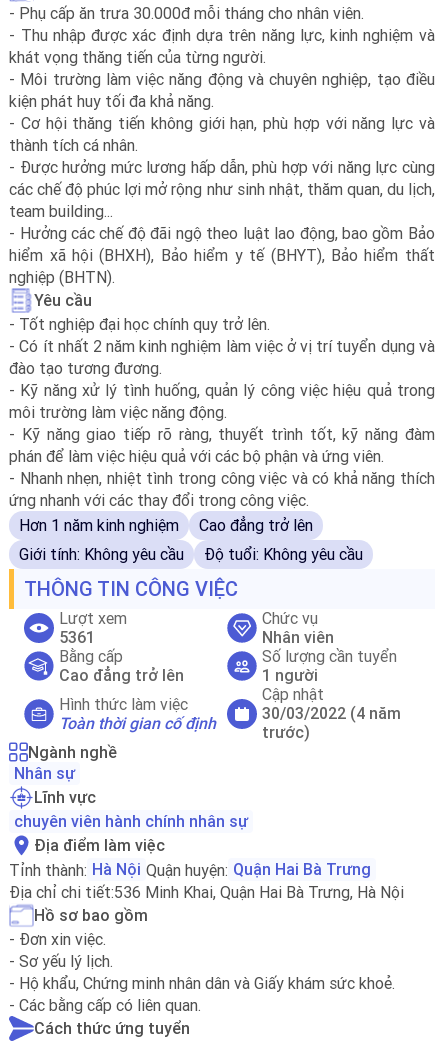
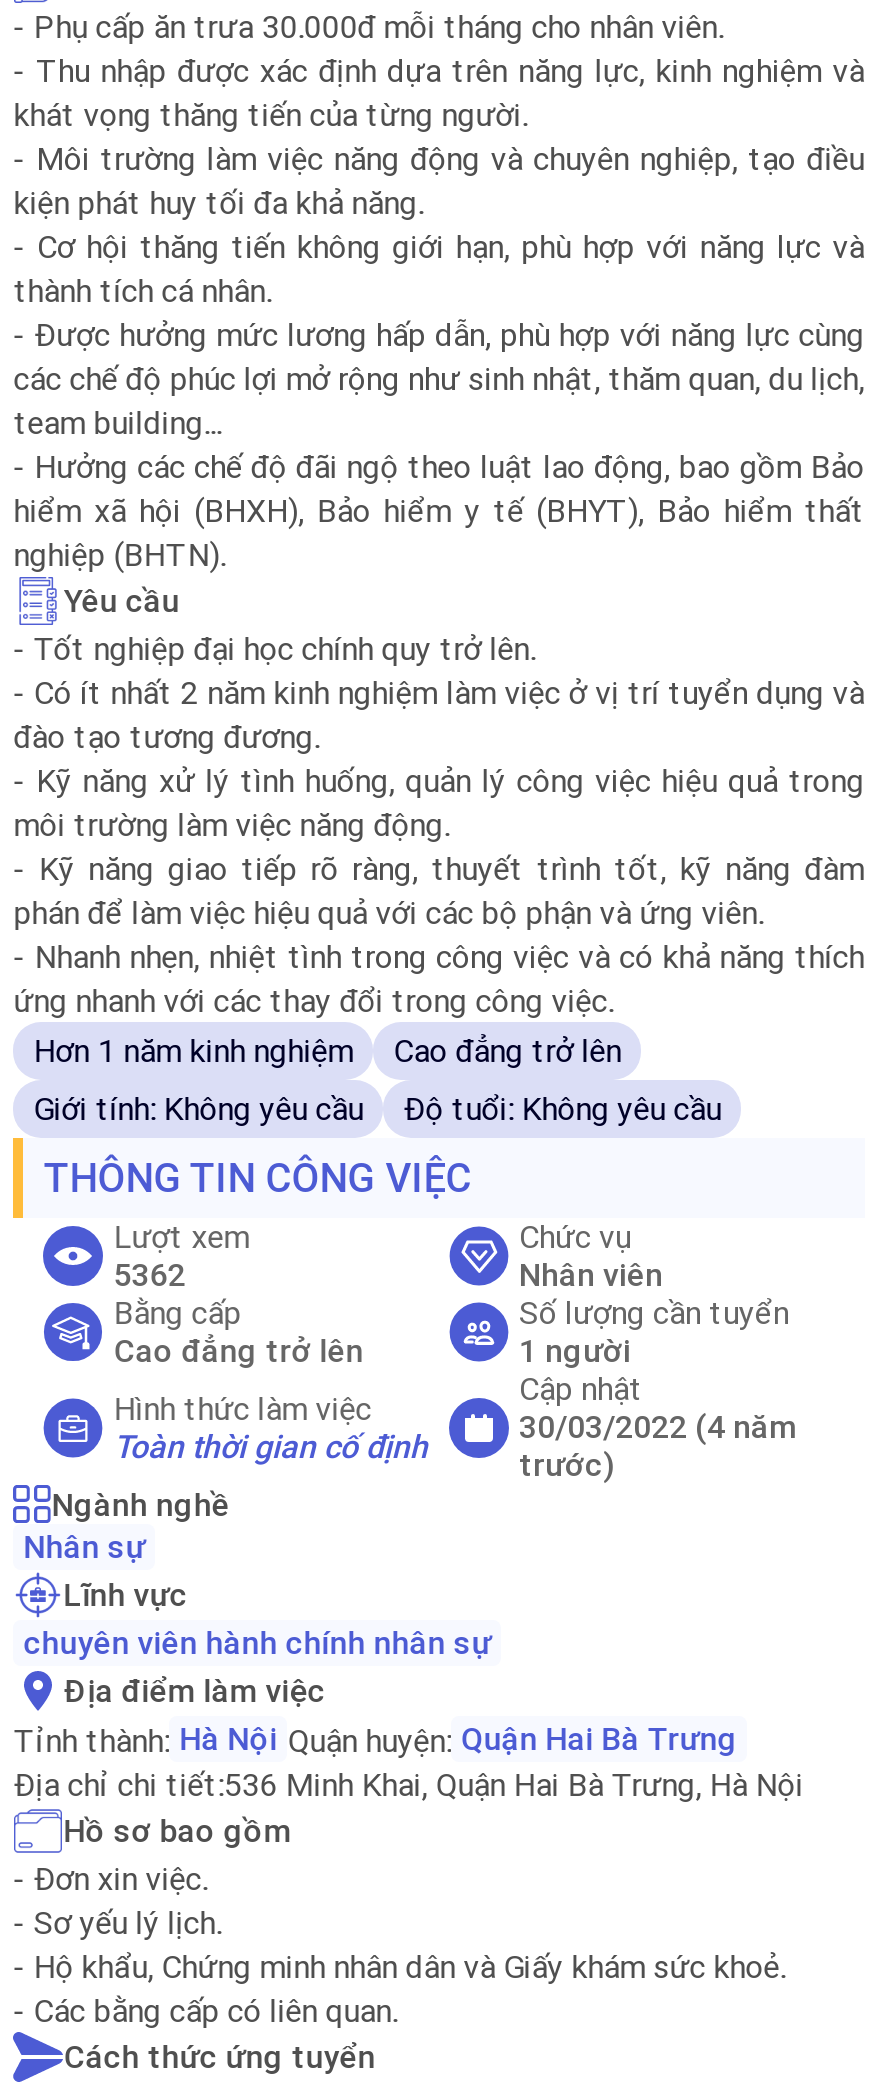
- 5361
+ 5362
